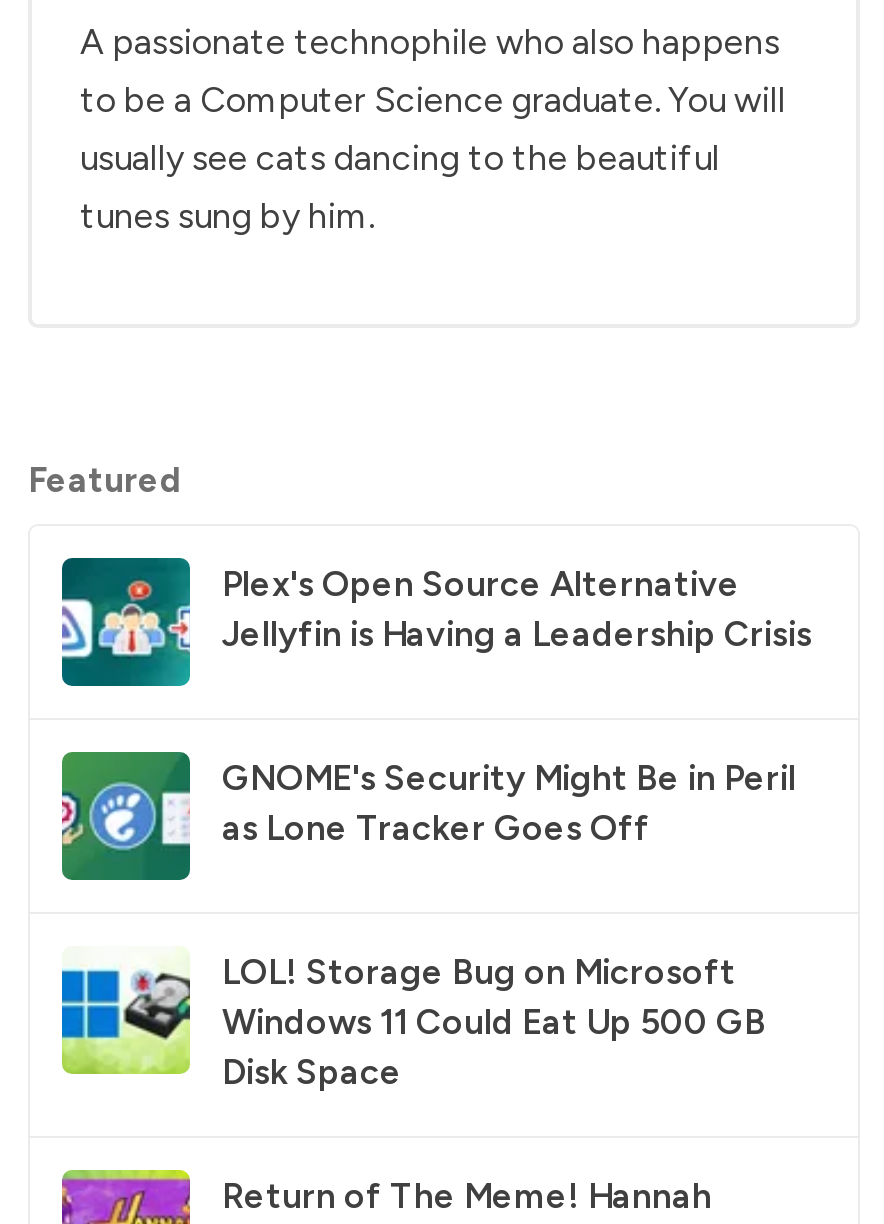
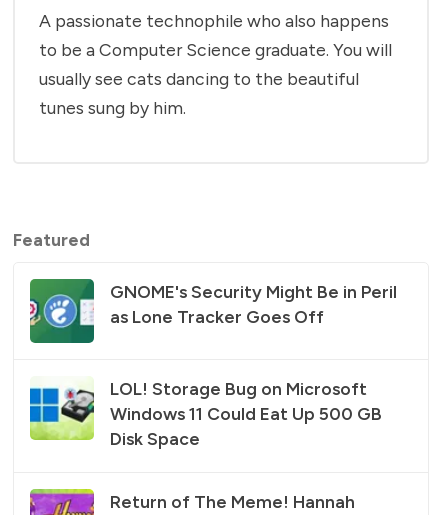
- [image]
- Plex's Open Source Alternative
- Jellyfin is Having a Leadership Crisis
